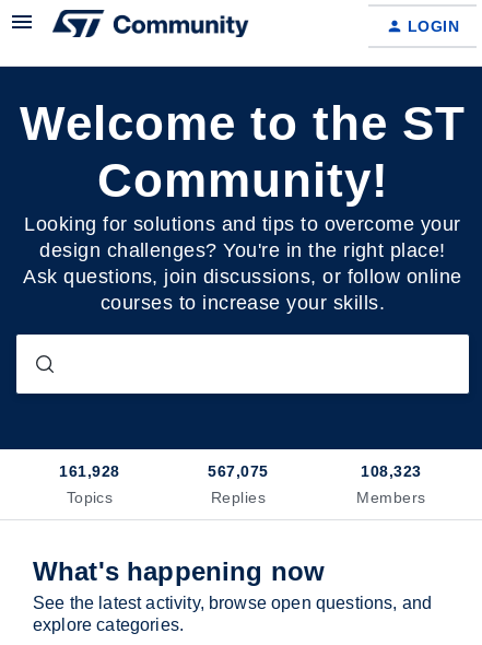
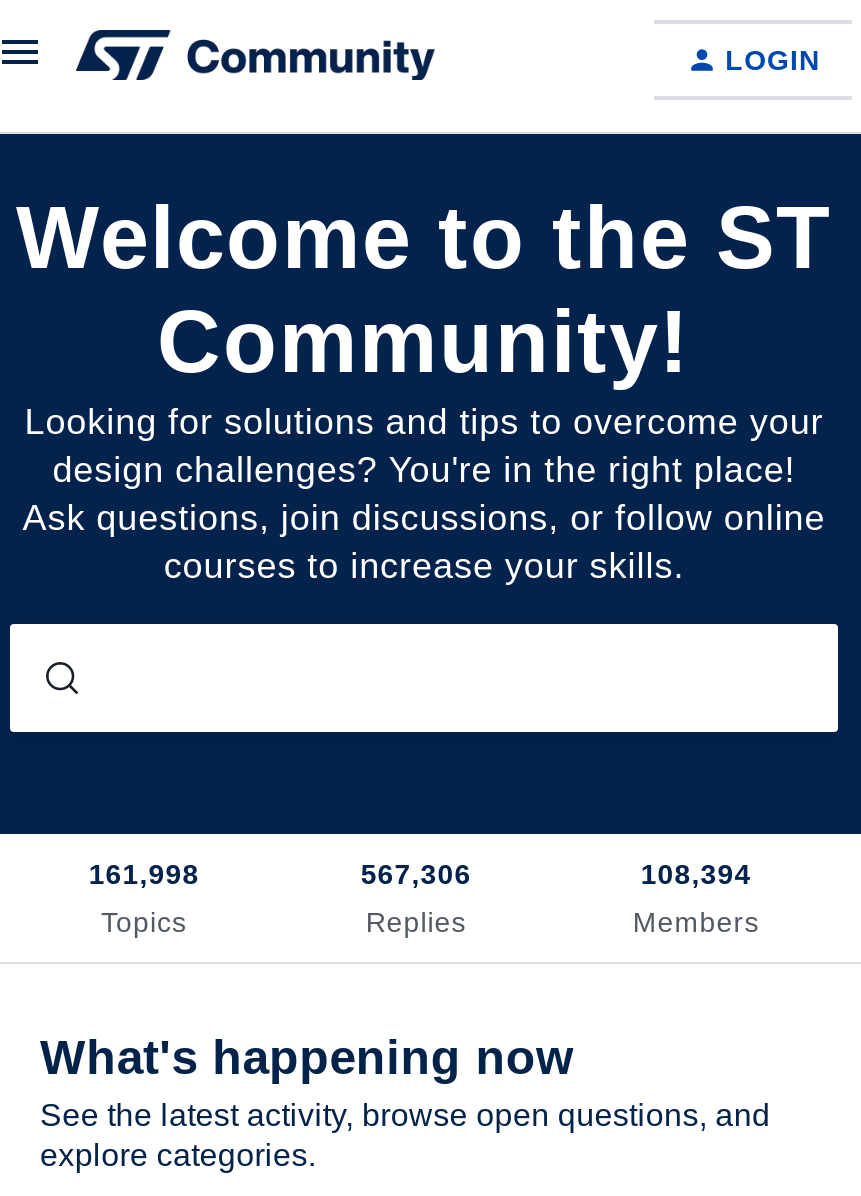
- 161,928
+ 161,998

- 567,075
+ 567,306

- 108,323
+ 108,394
